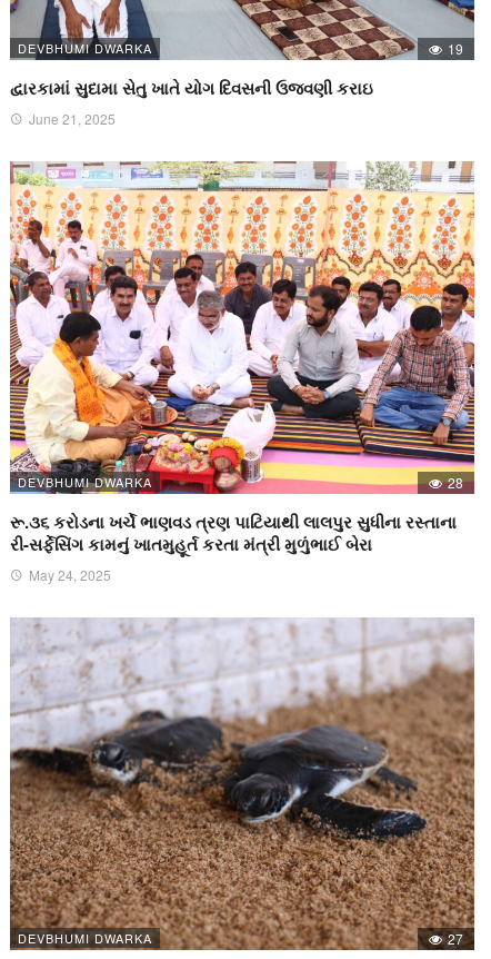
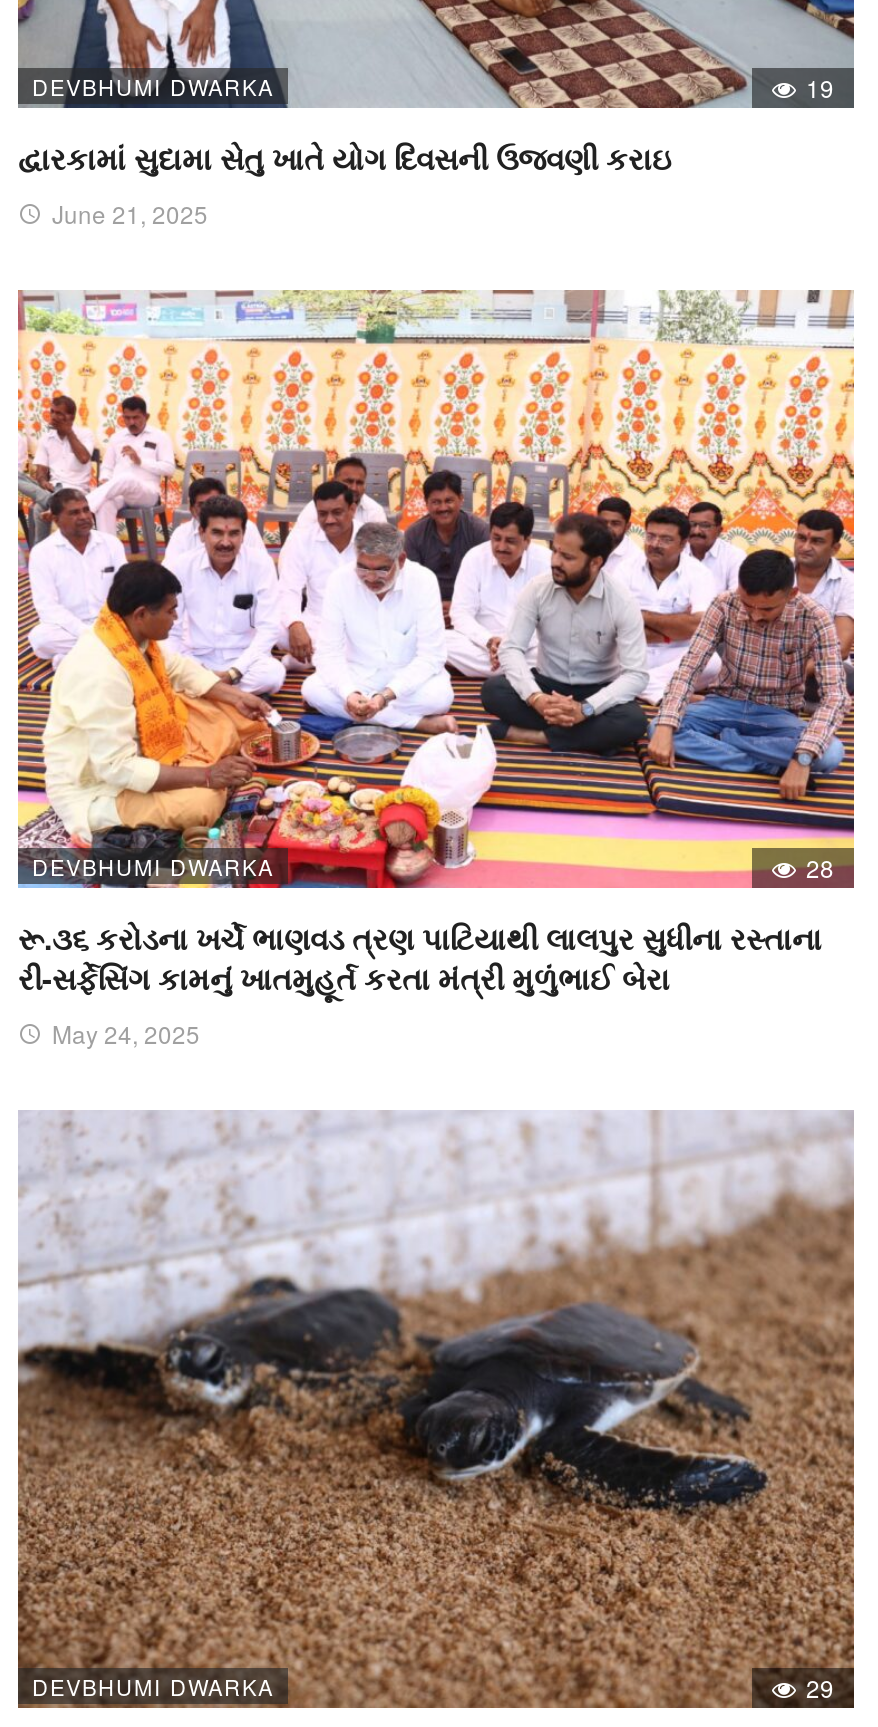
- 27
+ 29
